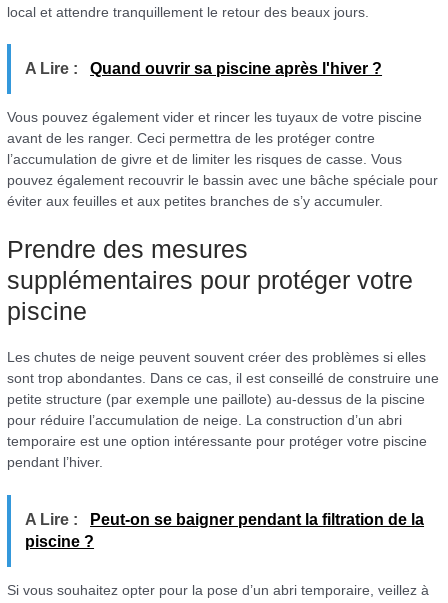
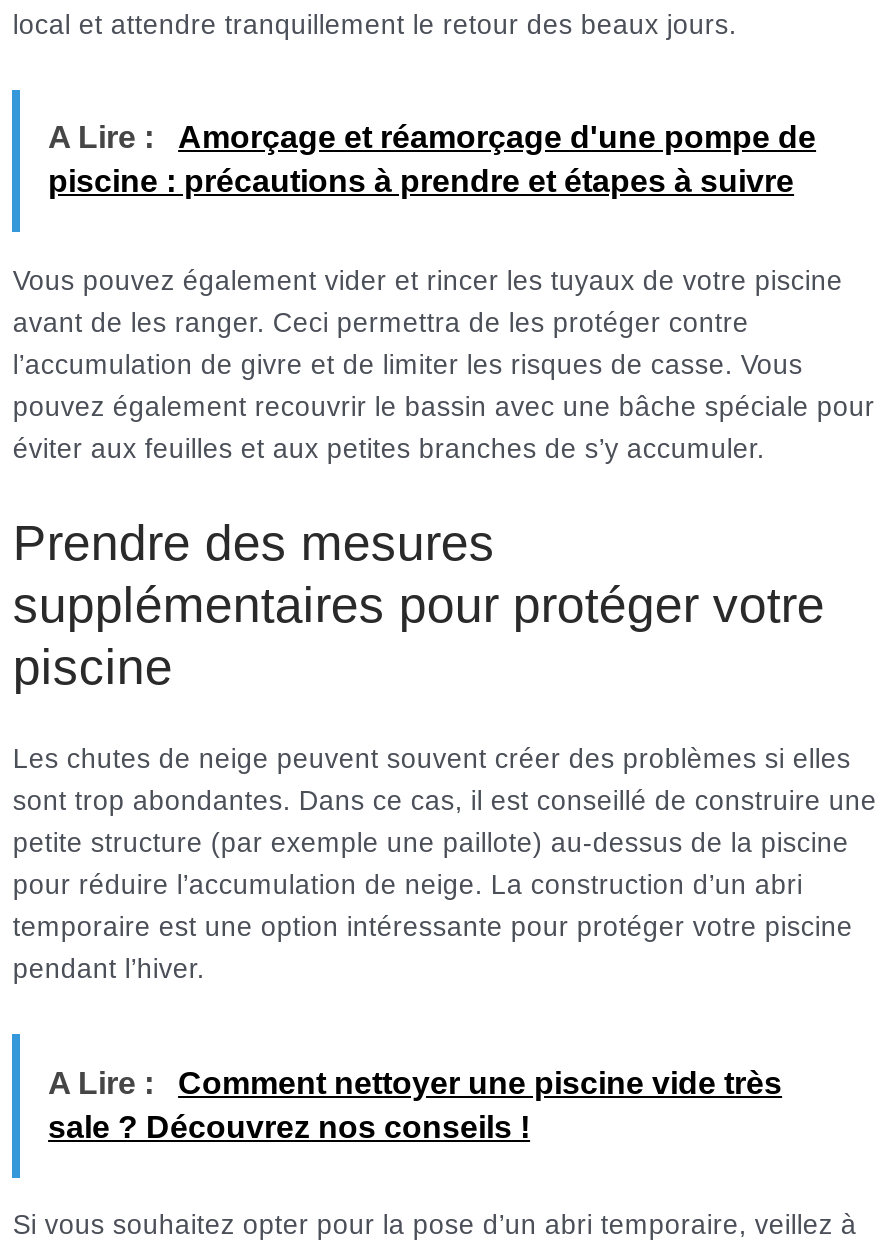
- A Lire : Quand ouvrir sa piscine après l'hiver ?
+ A Lire : Amorçage et réamorçage d'une pompe de
+ piscine : précautions à prendre et étapes à suivre

- A Lire : Peut-on se baigner pendant la filtration de la
- piscine ?
+ A Lire : Comment nettoyer une piscine vide très
+ sale ? Découvrez nos conseils !
